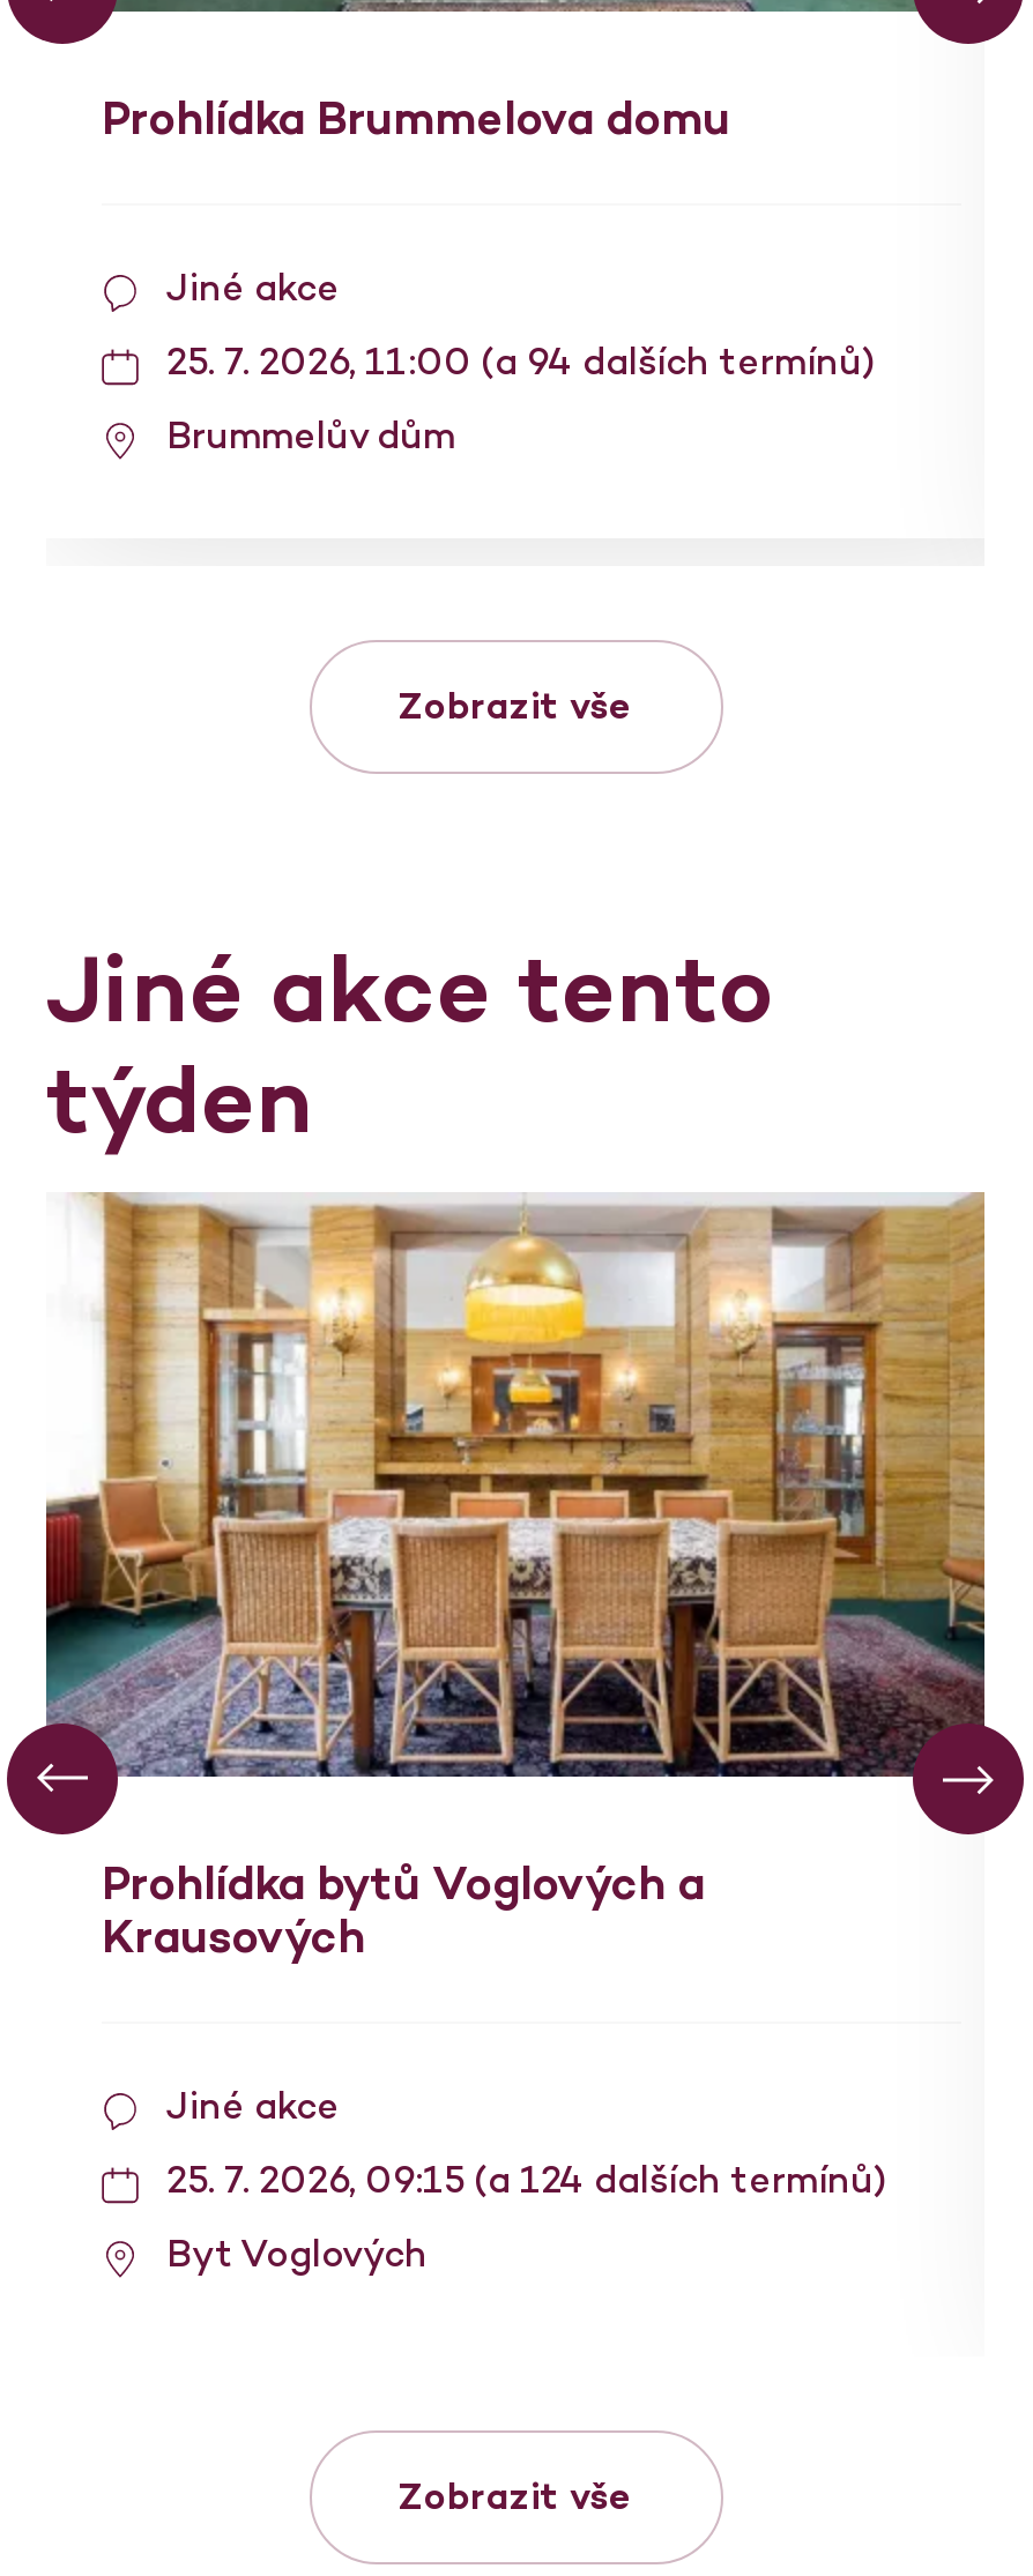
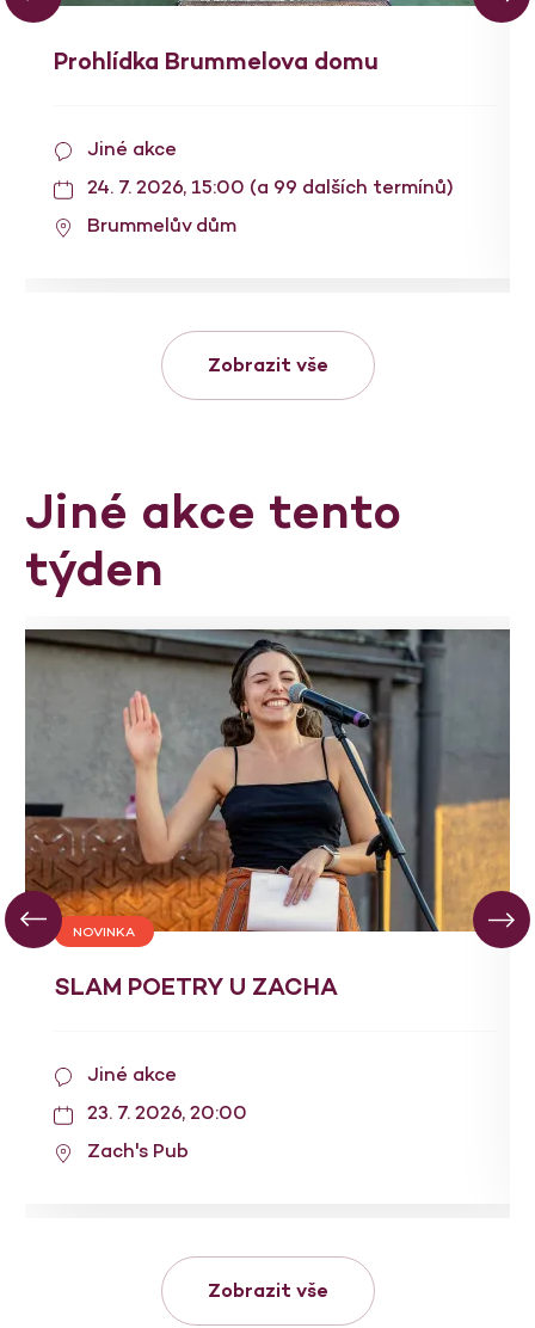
- 25. 7. 2026, 11:00 (a 94 dalších termínů)
+ 24. 7. 2026, 15:00 (a 99 dalších termínů)

- [image]
- Prohlídka bytů Voglových a
- Krausových
+ [image]
+ NOVINKA
+ SLAM POETRY U ZACHA

- 25. 7. 2026, 09:15 (a 124 dalších termínů)
+ 23. 7. 2026, 20:00

- Byt Voglových
+ Zach's Pub
